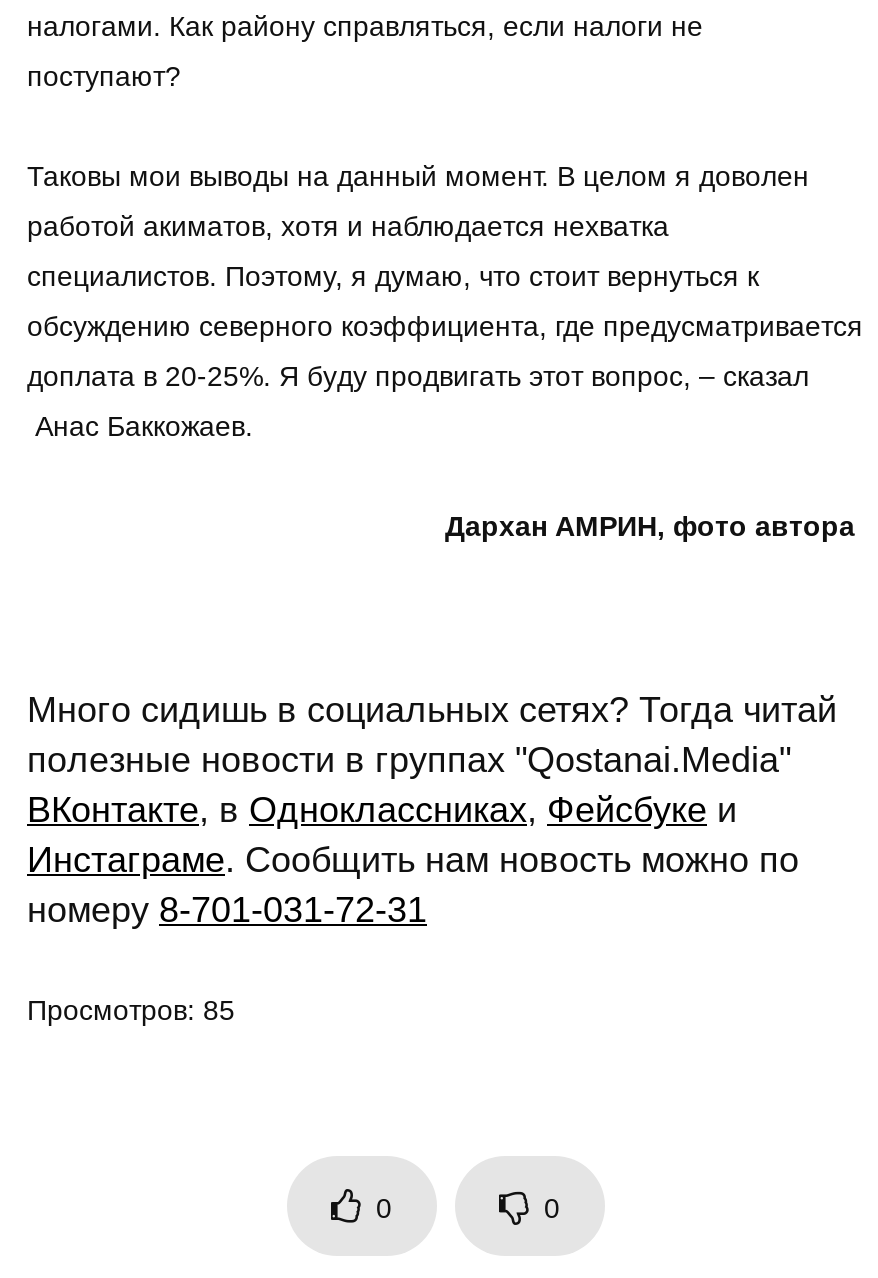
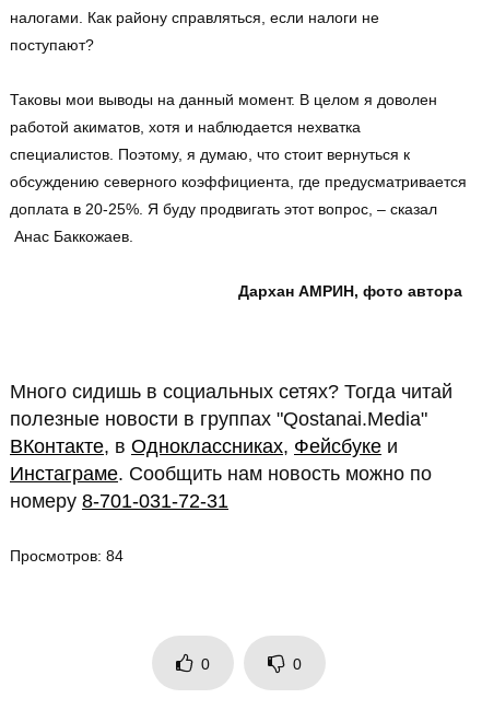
- Просмотров: 85
+ Просмотров: 84
